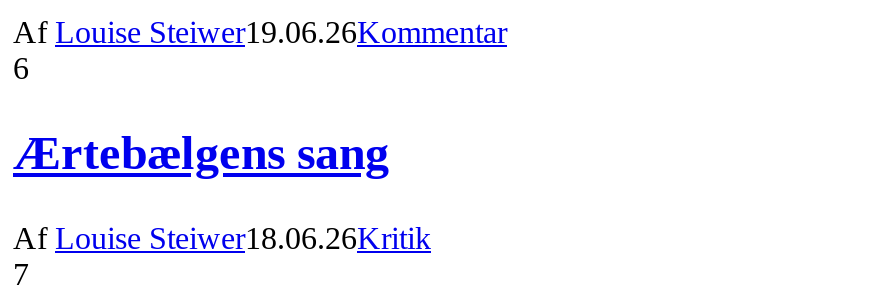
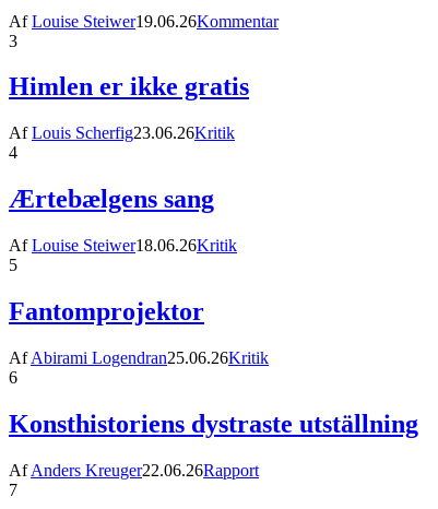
- 6
+ 3
+ Himlen er ikke gratis
+ Af Louis Scherfig23.06.26Kritik
+ 4

+ 5
+ Fantomprojektor
+ Af Abirami Logendran25.06.26Kritik
+ 6
+ Konsthistoriens dystraste utställning
+ Af Anders Kreuger22.06.26Rapport
